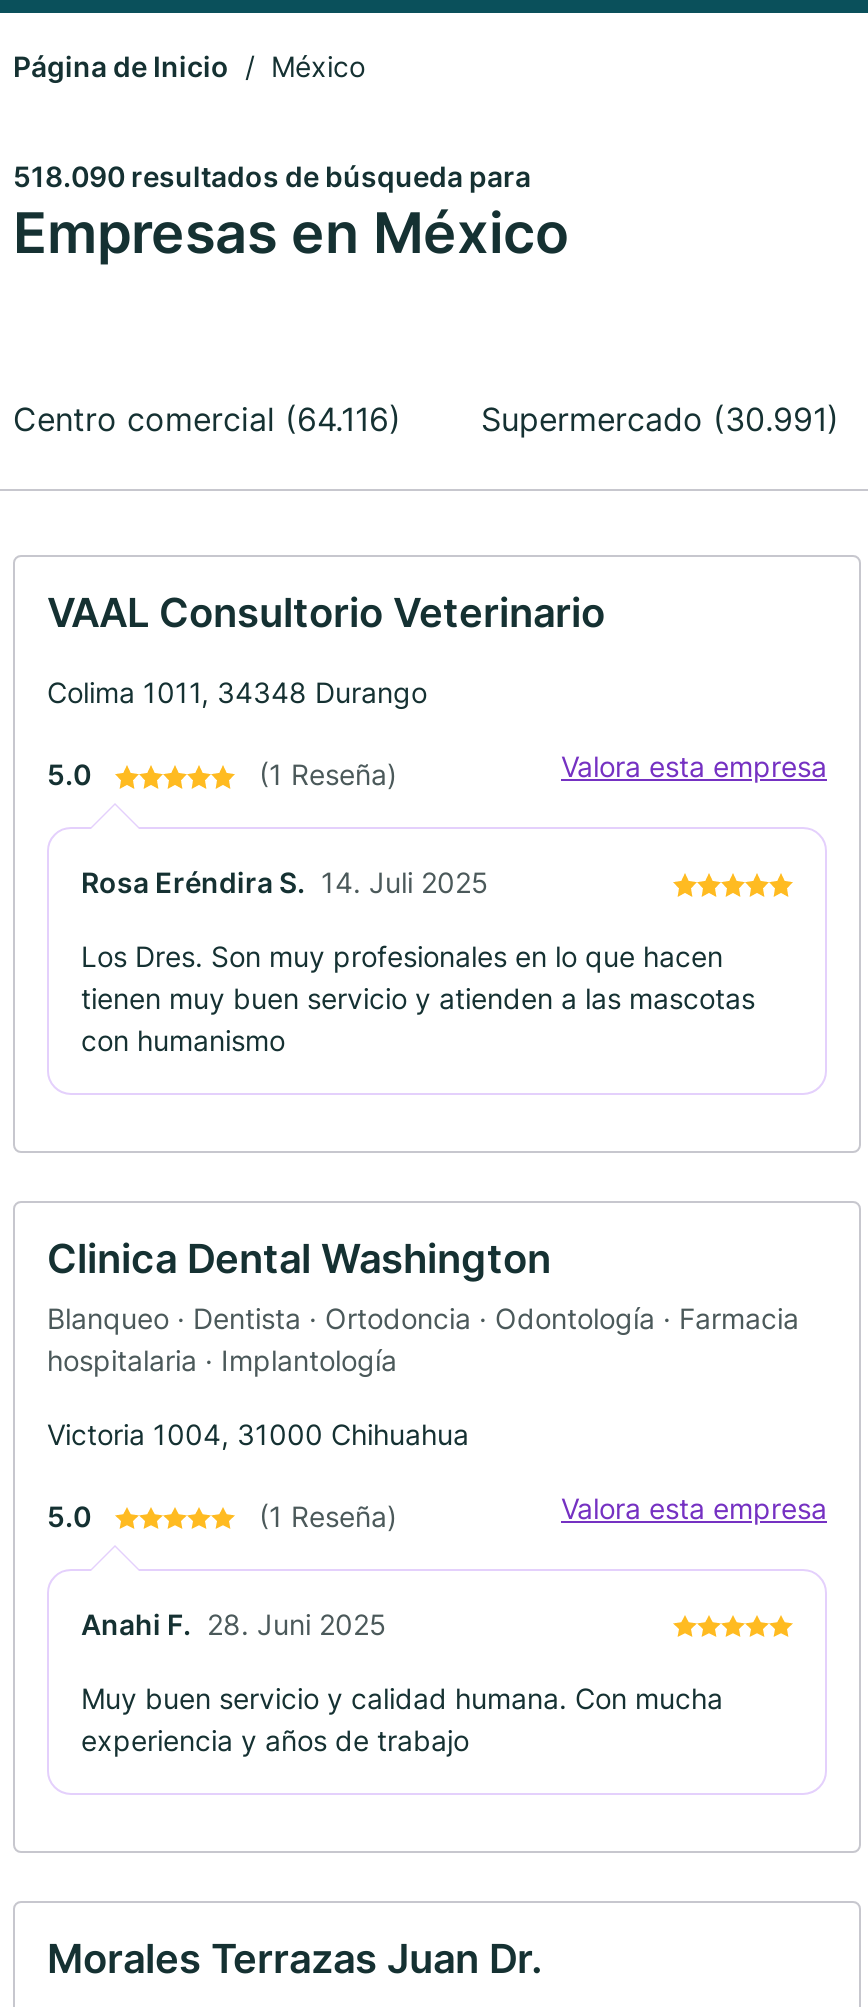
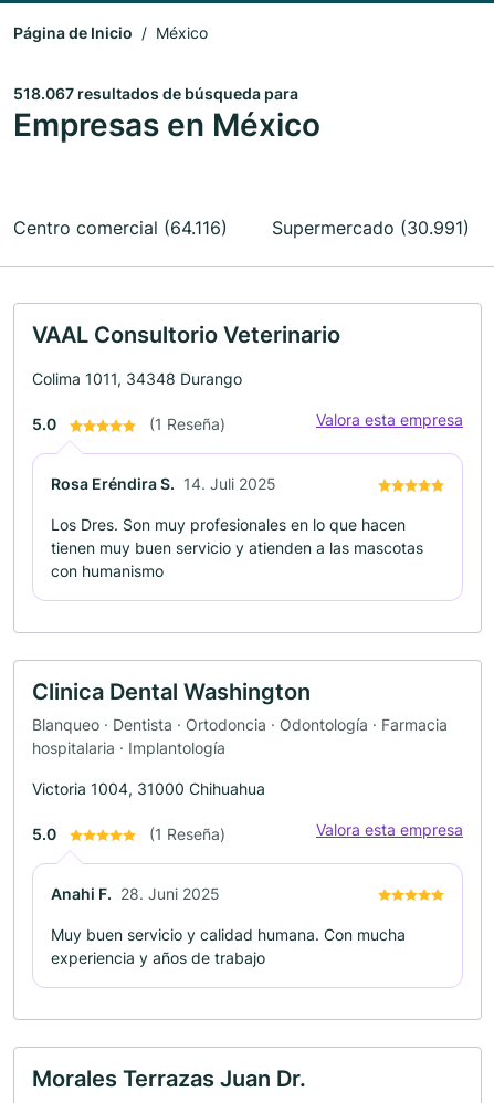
- 518.090 resultados de búsqueda para
+ 518.067 resultados de búsqueda para
